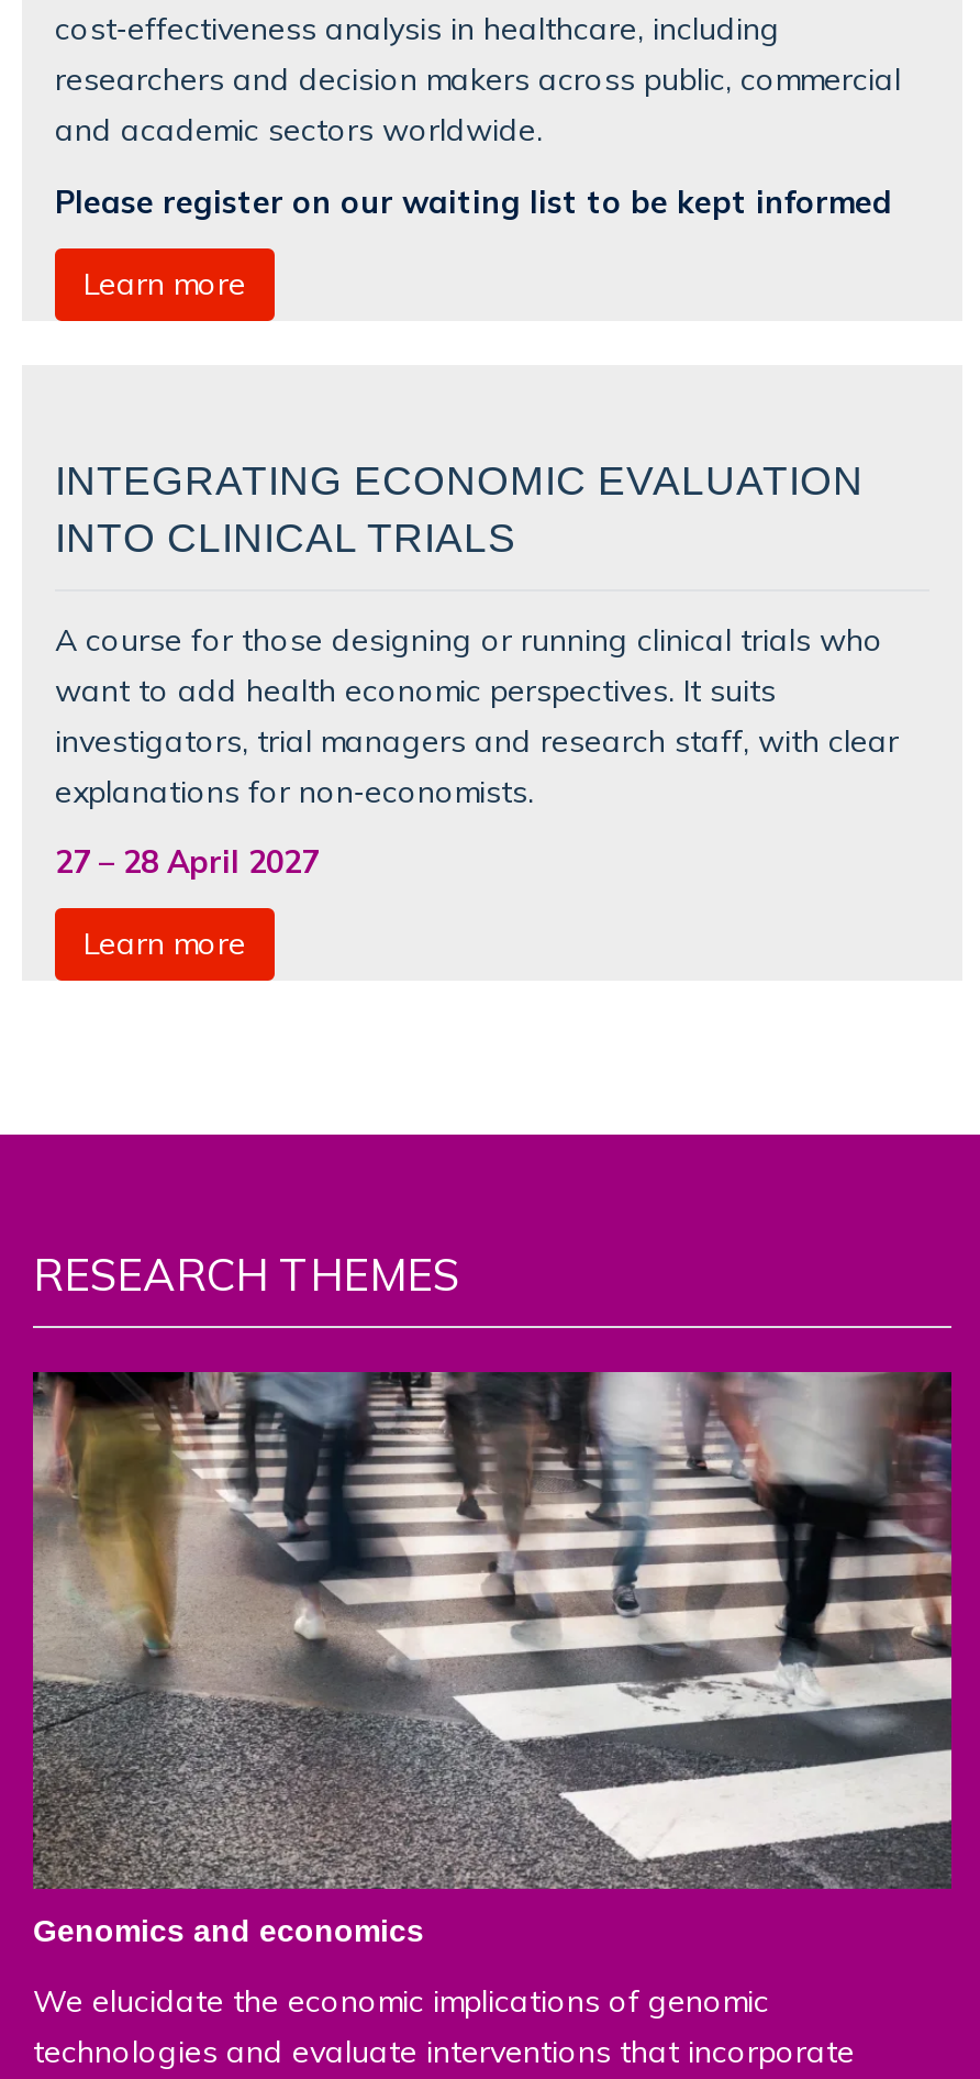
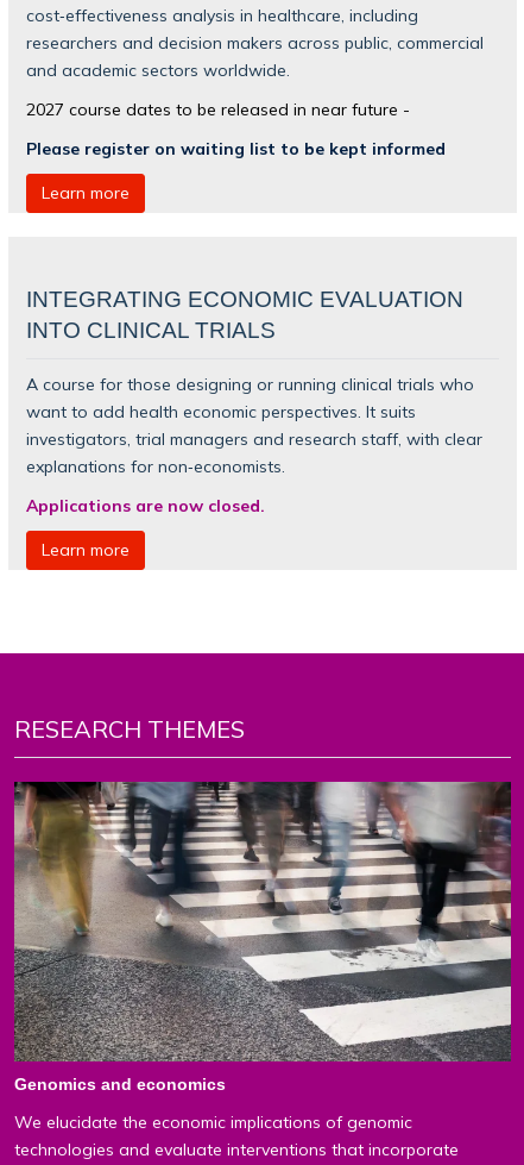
- Please register on our waiting list to be kept informed
+ 2027 course dates to be released in near future -
+ Please register on waiting list to be kept informed

- 27 – 28 April 2027
+ Applications are now closed.
